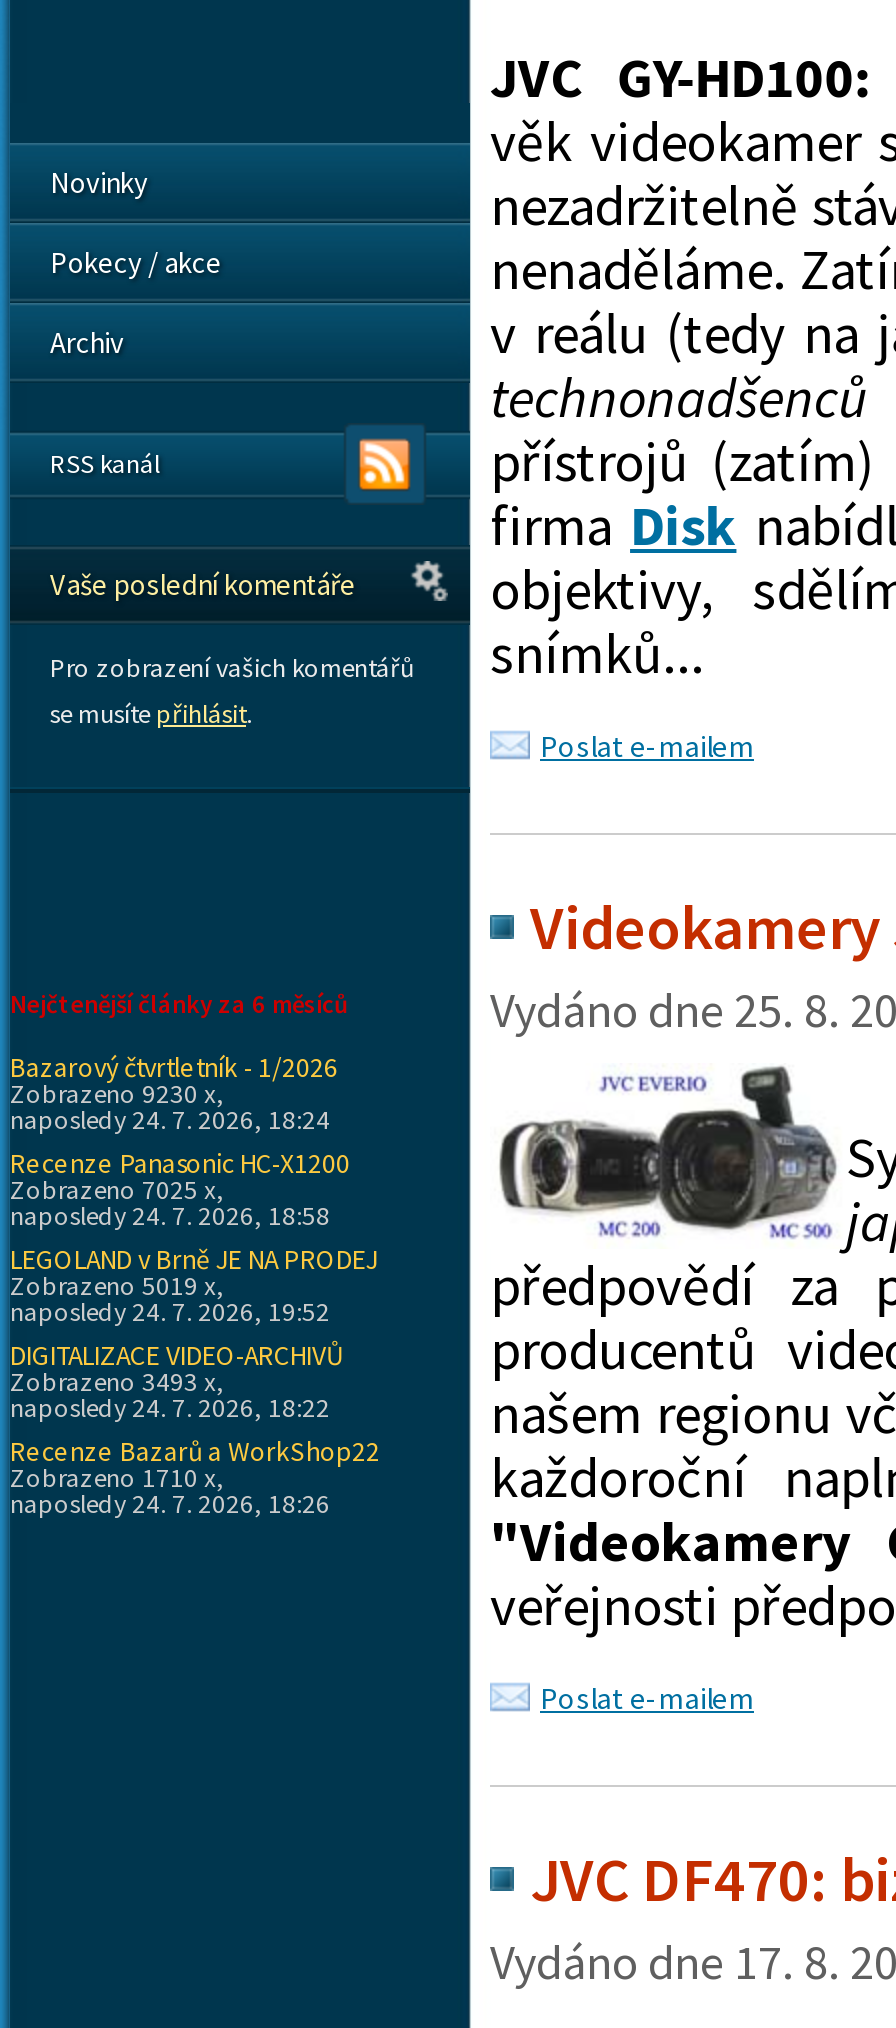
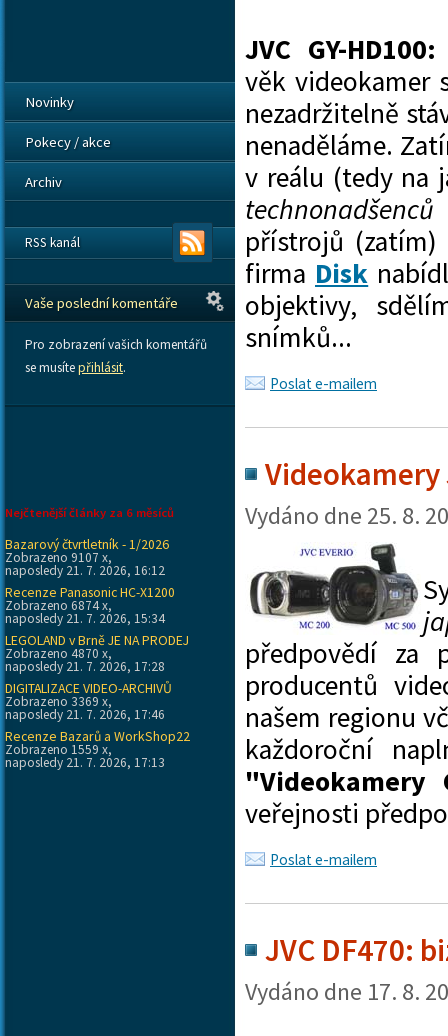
- Zobrazeno 9230 x,
+ Zobrazeno 9107 x,

- naposledy 24. 7. 2026, 18:24
+ naposledy 21. 7. 2026, 16:12

- Zobrazeno 7025 x,
+ Zobrazeno 6874 x,

- naposledy 24. 7. 2026, 18:58
+ naposledy 21. 7. 2026, 15:34

- Zobrazeno 5019 x,
+ Zobrazeno 4870 x,

- naposledy 24. 7. 2026, 19:52
+ naposledy 21. 7. 2026, 17:28

- Zobrazeno 3493 x,
+ Zobrazeno 3369 x,

- naposledy 24. 7. 2026, 18:22
+ naposledy 21. 7. 2026, 17:46

- Zobrazeno 1710 x,
+ Zobrazeno 1559 x,

- naposledy 24. 7. 2026, 18:26
+ naposledy 21. 7. 2026, 17:13
